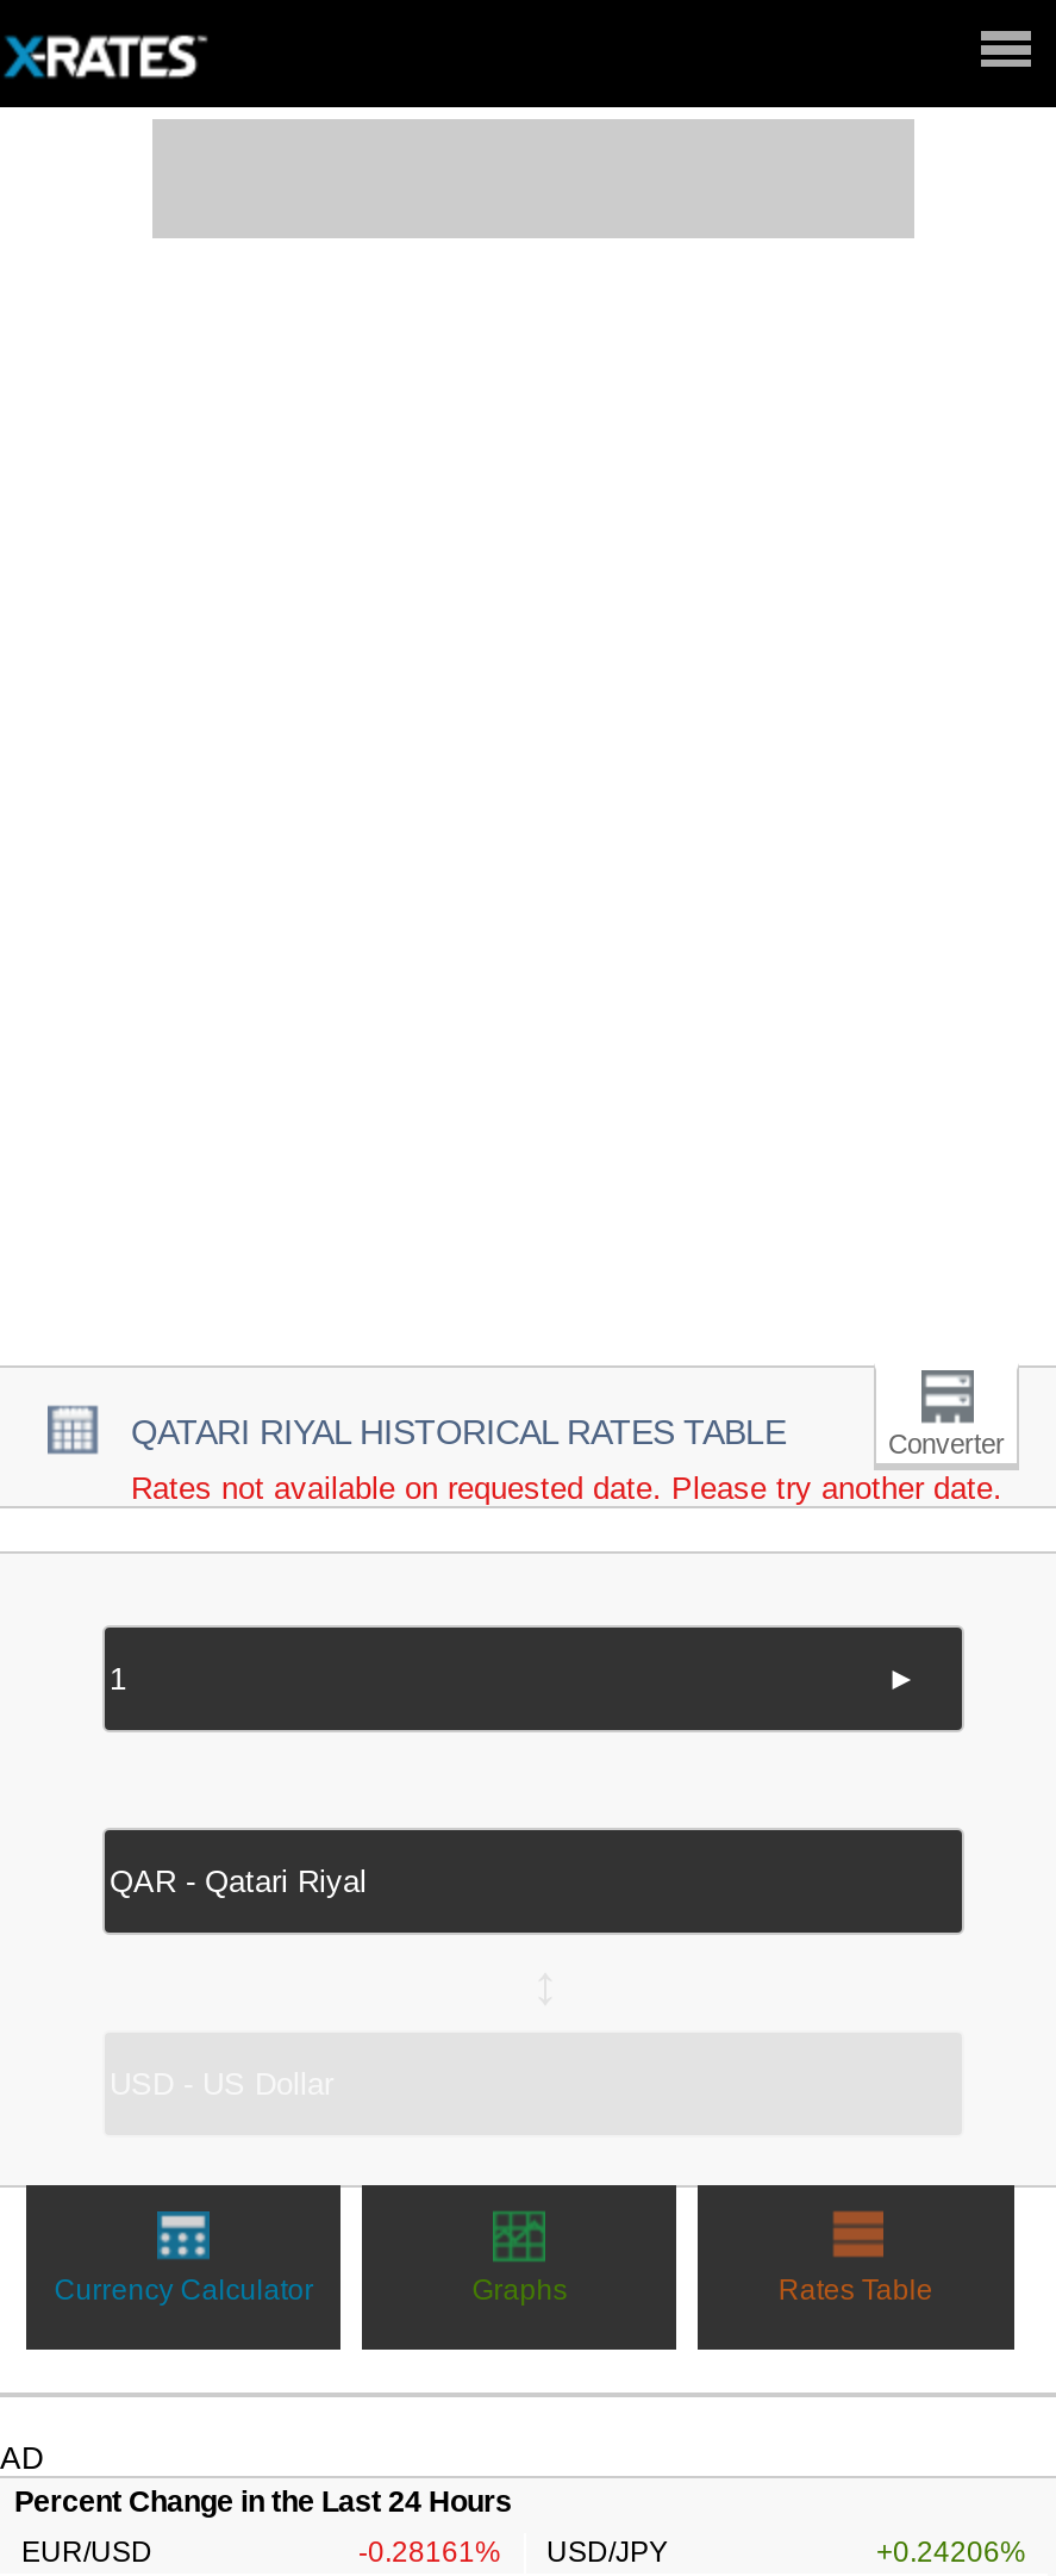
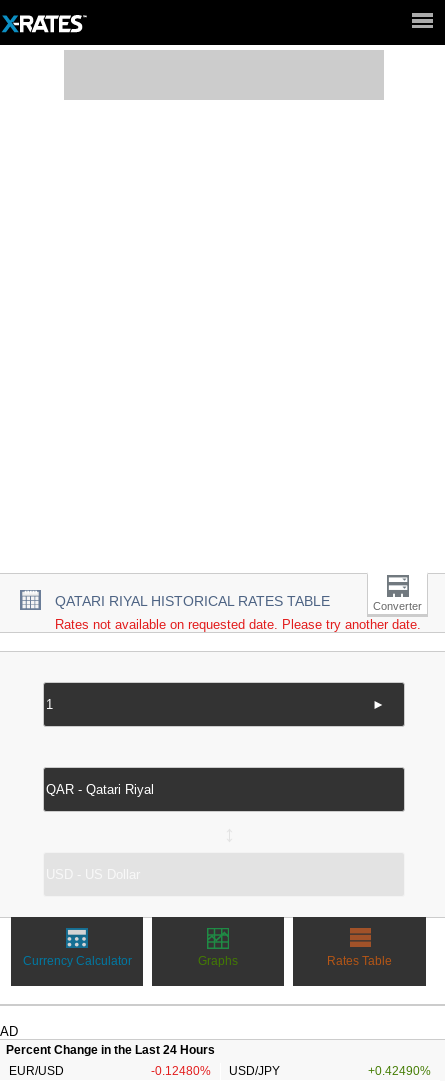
- -0.28161% USD/JPY
+ -0.12480% USD/JPY

- +0.24206%
+ +0.42490%
